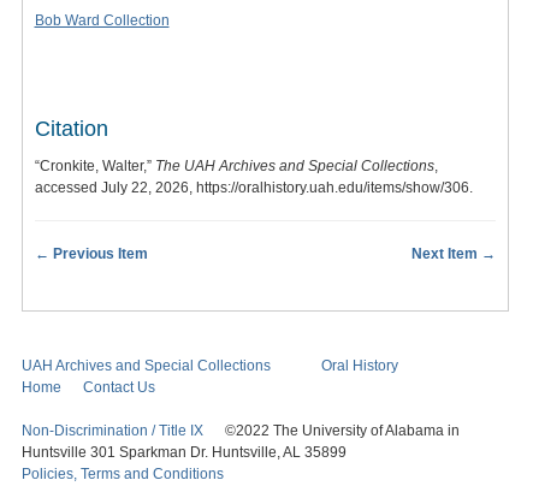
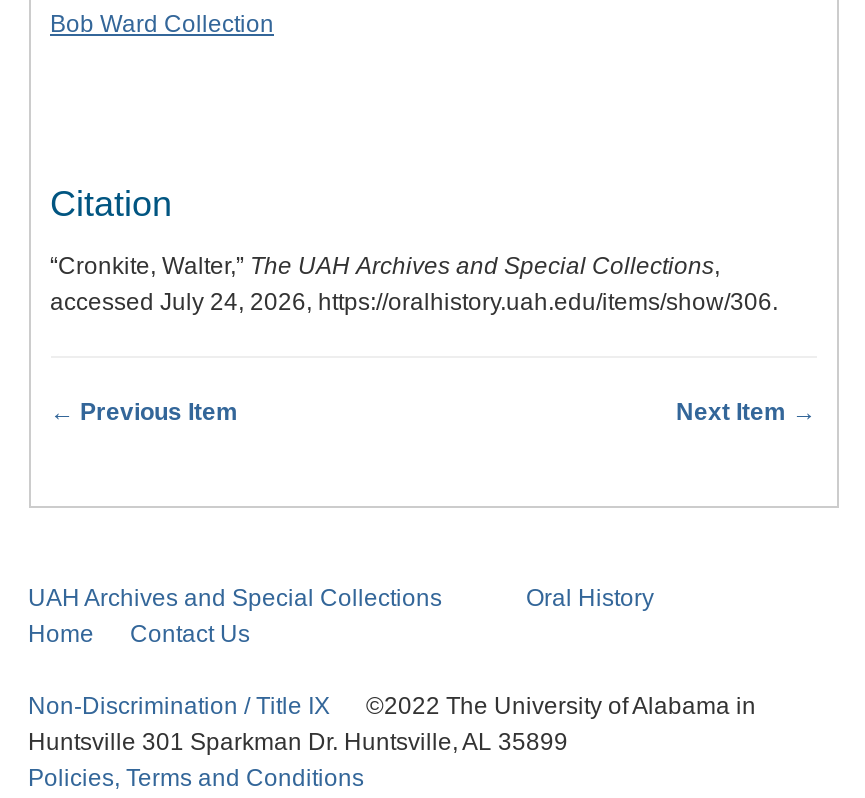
- accessed July 22, 2026, https://oralhistory.uah.edu/items/show/306.
+ accessed July 24, 2026, https://oralhistory.uah.edu/items/show/306.
